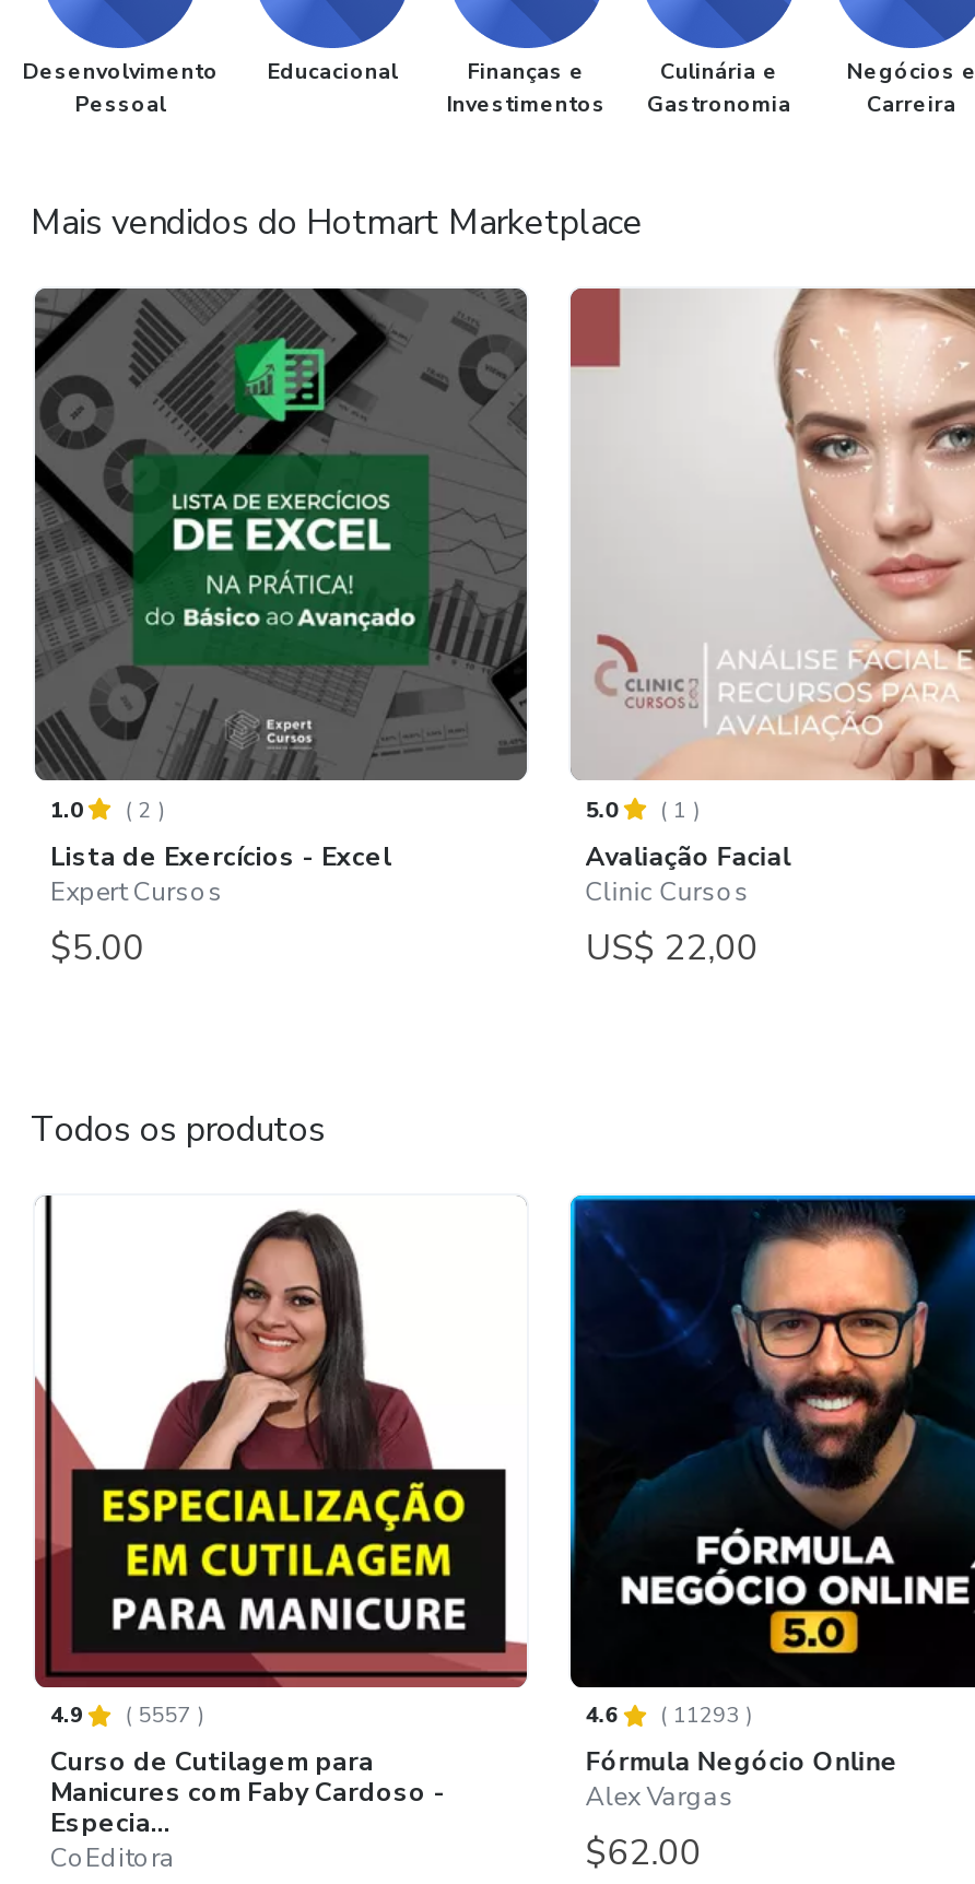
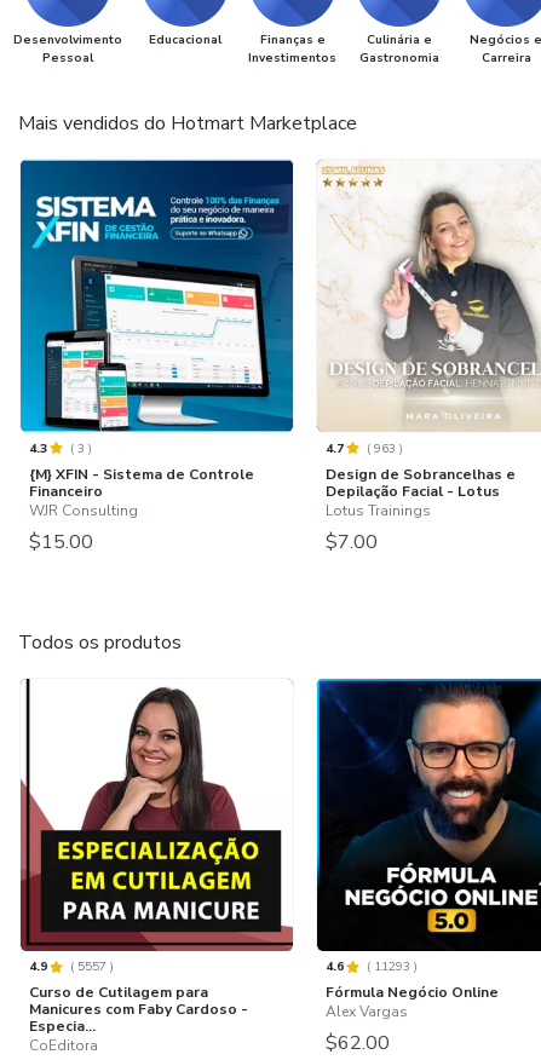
- [image]
- 1.0
- (2)
- Lista de Exercícios - Excel
- Expert Cursos
- $5.00
+ [image]
+ 4.3
+ (3)
+ {M} XFIN - Sistema de Controle
+ Financeiro
+ WJR Consulting
+ $15.00

- [image]
- 5.0
- (1)
- Avaliação Facial
- Clinic Cursos
- US$ 22,00
+ [image]
+ 4.7
+ (963)
+ Design de Sobrancelhas e
+ Depilação Facial - Lotus
+ Lotus Trainings
+ $7.00
